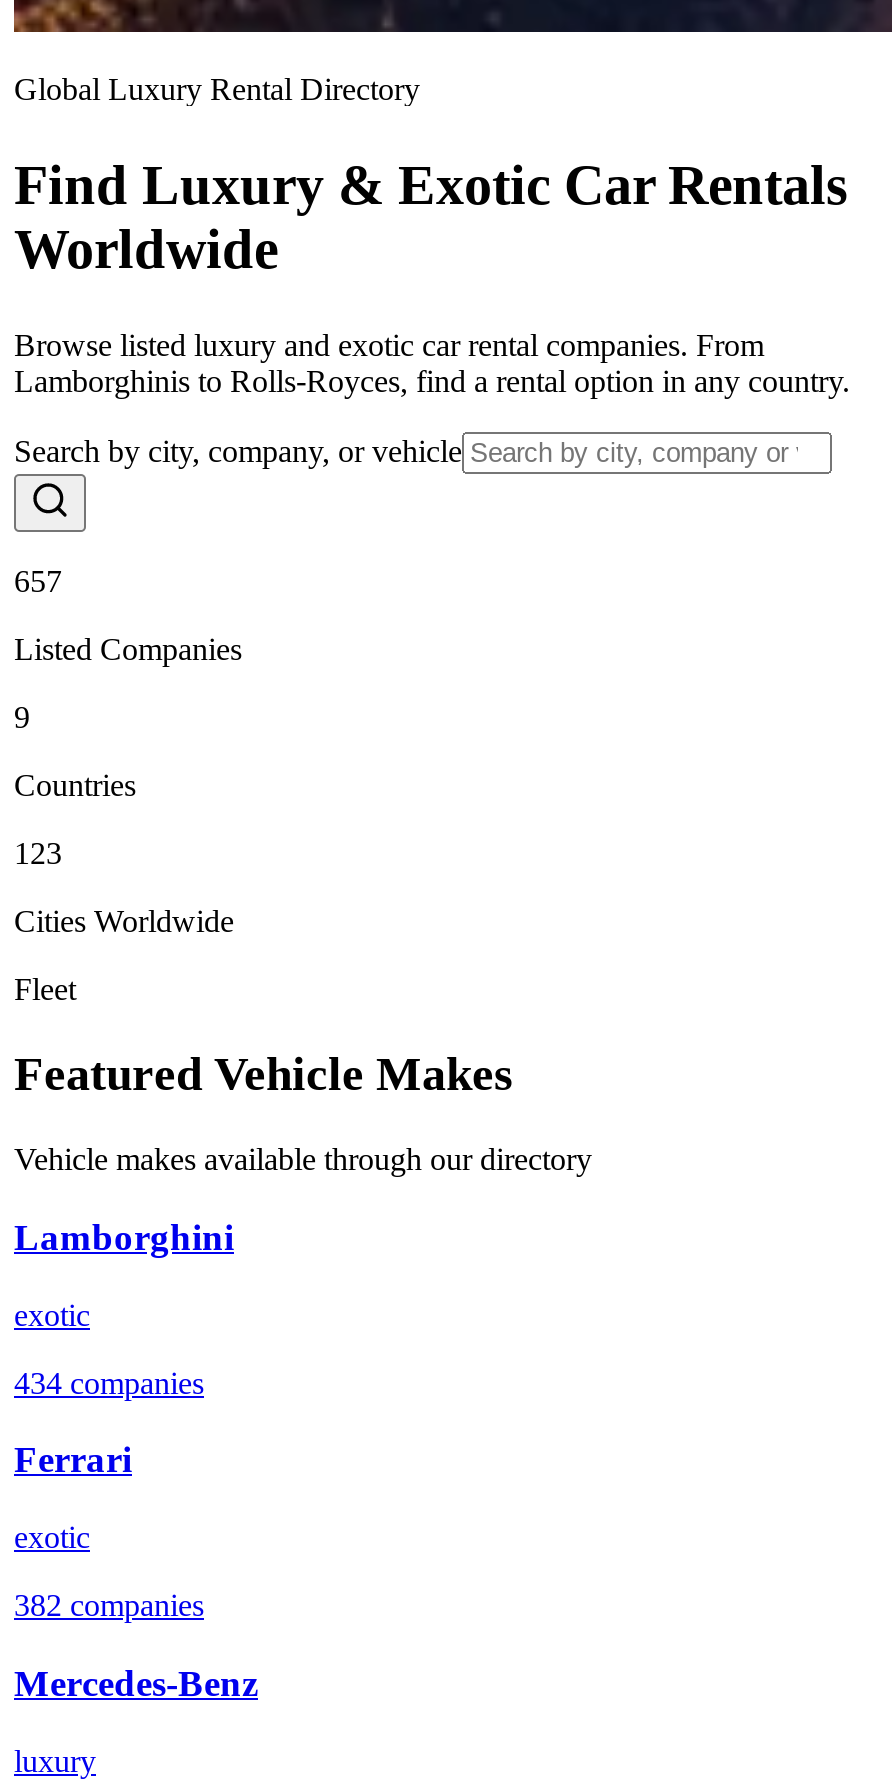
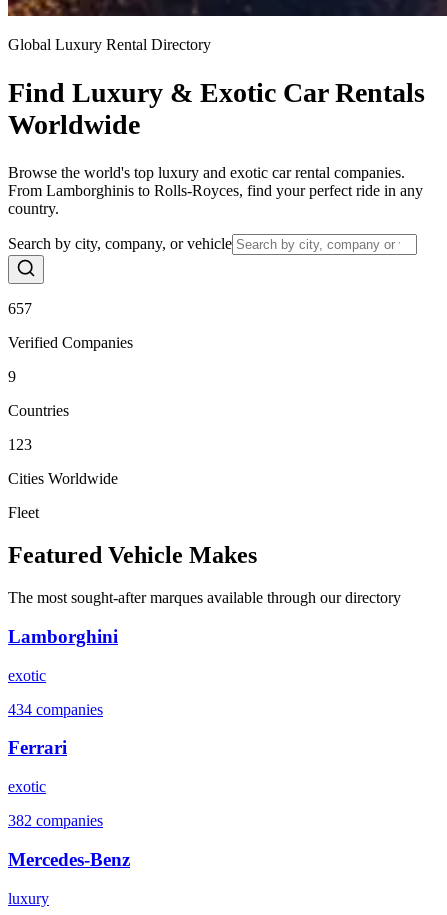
- Browse listed luxury and exotic car rental companies. From
- Lamborghinis to Rolls-Royces, find a rental option in any country.
+ Browse the world's top luxury and exotic car rental companies.
+ From Lamborghinis to Rolls-Royces, find your perfect ride in any
+ country.

- Listed Companies
+ Verified Companies

- Vehicle makes available through our directory
+ The most sought-after marques available through our directory
